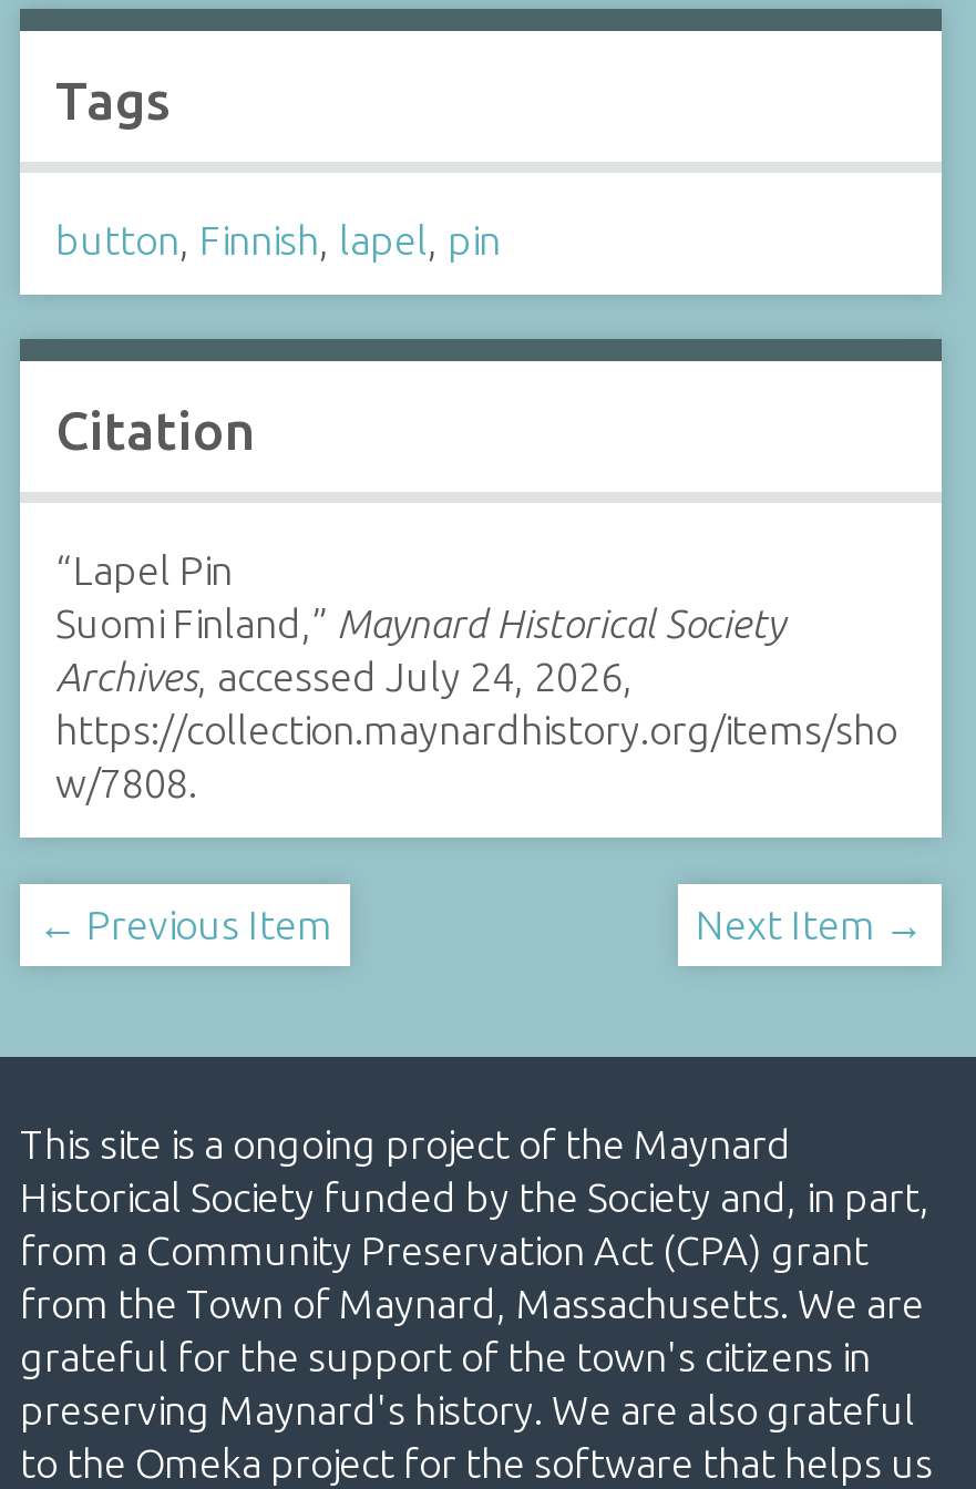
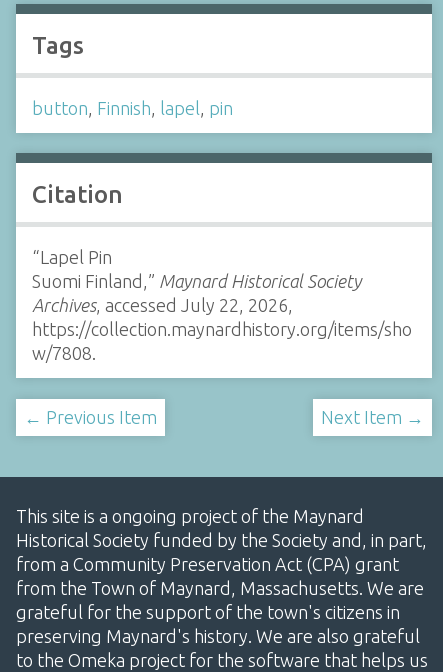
- Archives, accessed July 24, 2026,
+ Archives, accessed July 22, 2026,
